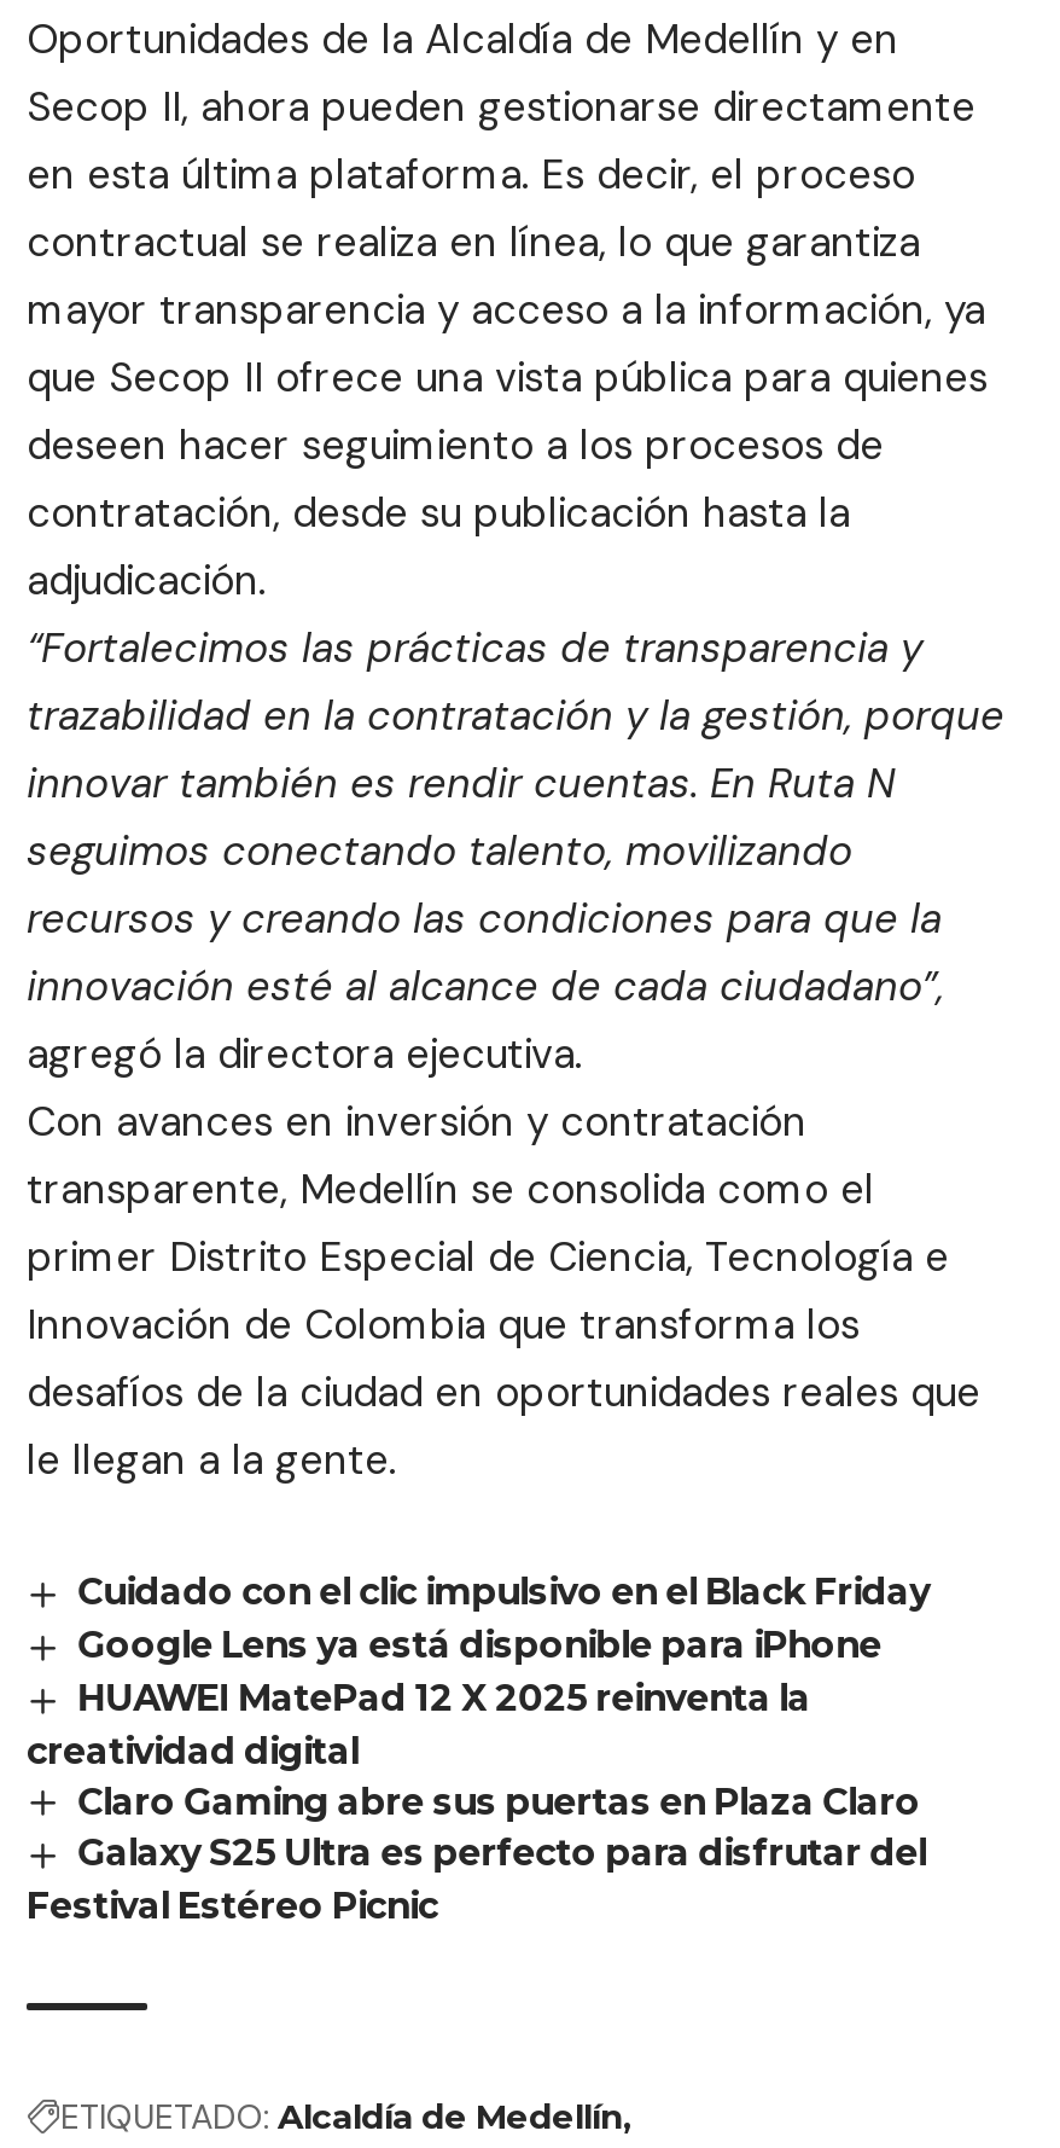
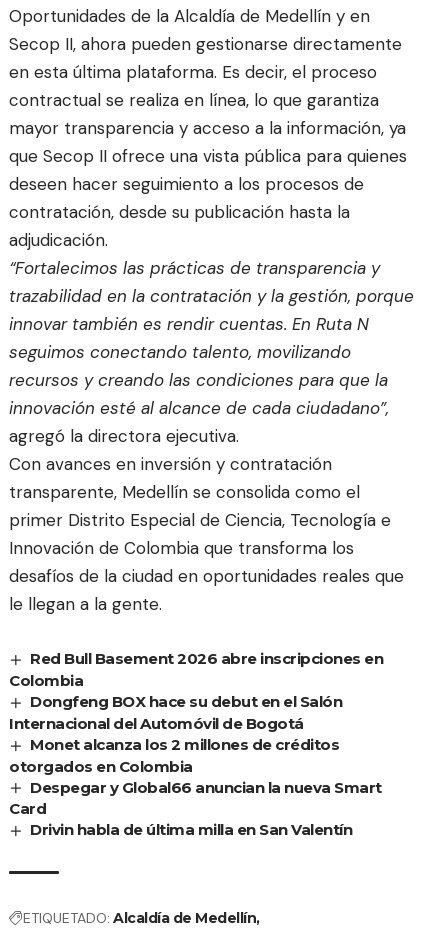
- Cuidado con el clic impulsivo en el Black Friday
- Google Lens ya está disponible para iPhone
- HUAWEI MatePad 12 X 2025 reinventa la
- creatividad digital
- Claro Gaming abre sus puertas en Plaza Claro
- Galaxy S25 Ultra es perfecto para disfrutar del
- Festival Estéreo Picnic
+ Red Bull Basement 2026 abre inscripciones en
+ Colombia
+ Dongfeng BOX hace su debut en el Salón
+ Internacional del Automóvil de Bogotá
+ Monet alcanza los 2 millones de créditos
+ otorgados en Colombia
+ Despegar y Global66 anuncian la nueva Smart
+ Card
+ Drivin habla de última milla en San Valentín
